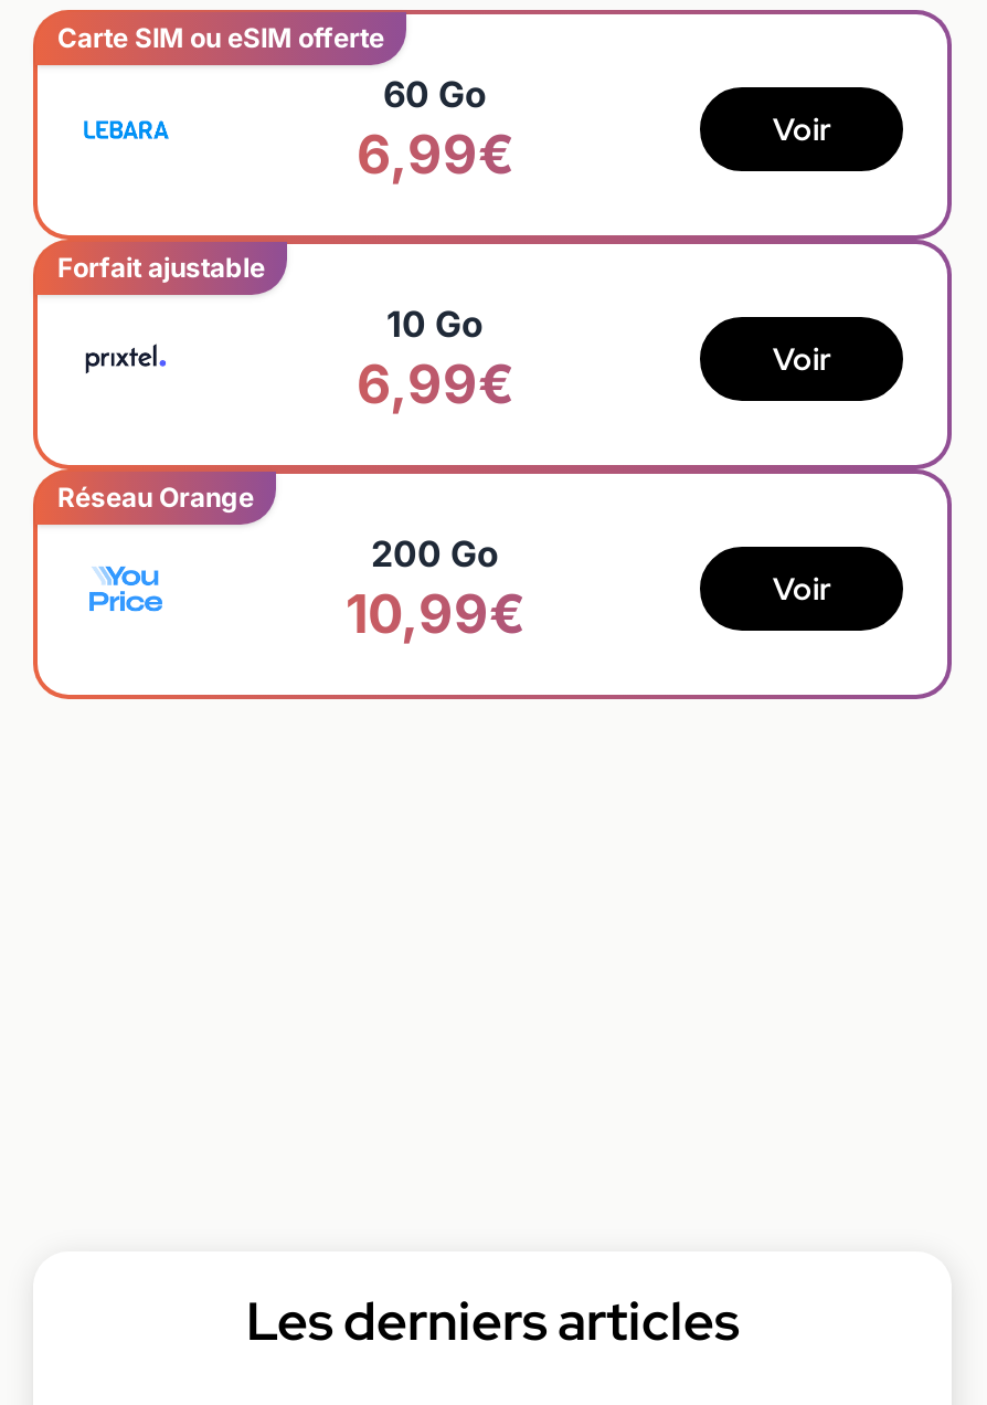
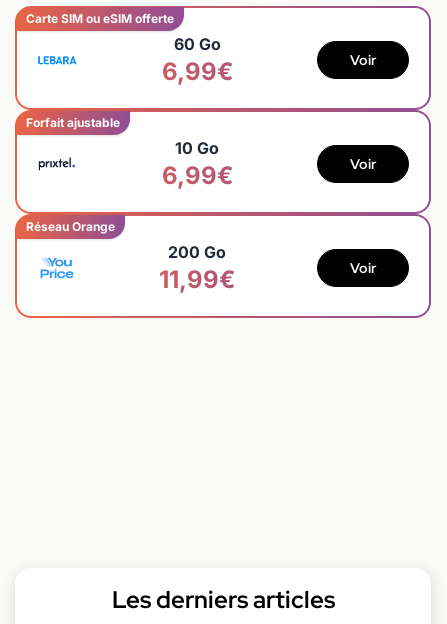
- 10,99€
+ 11,99€
